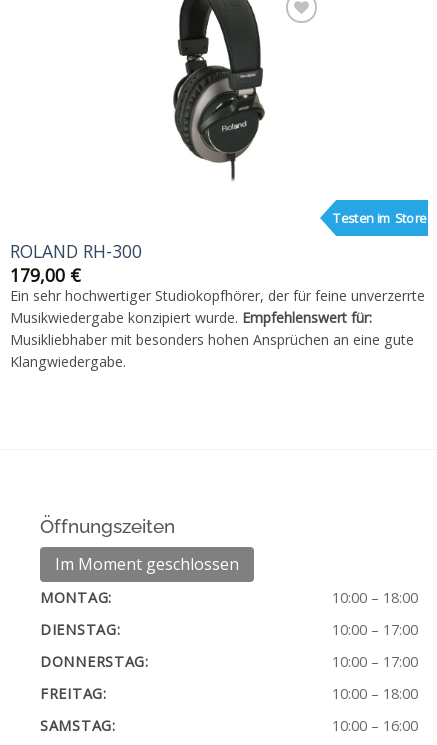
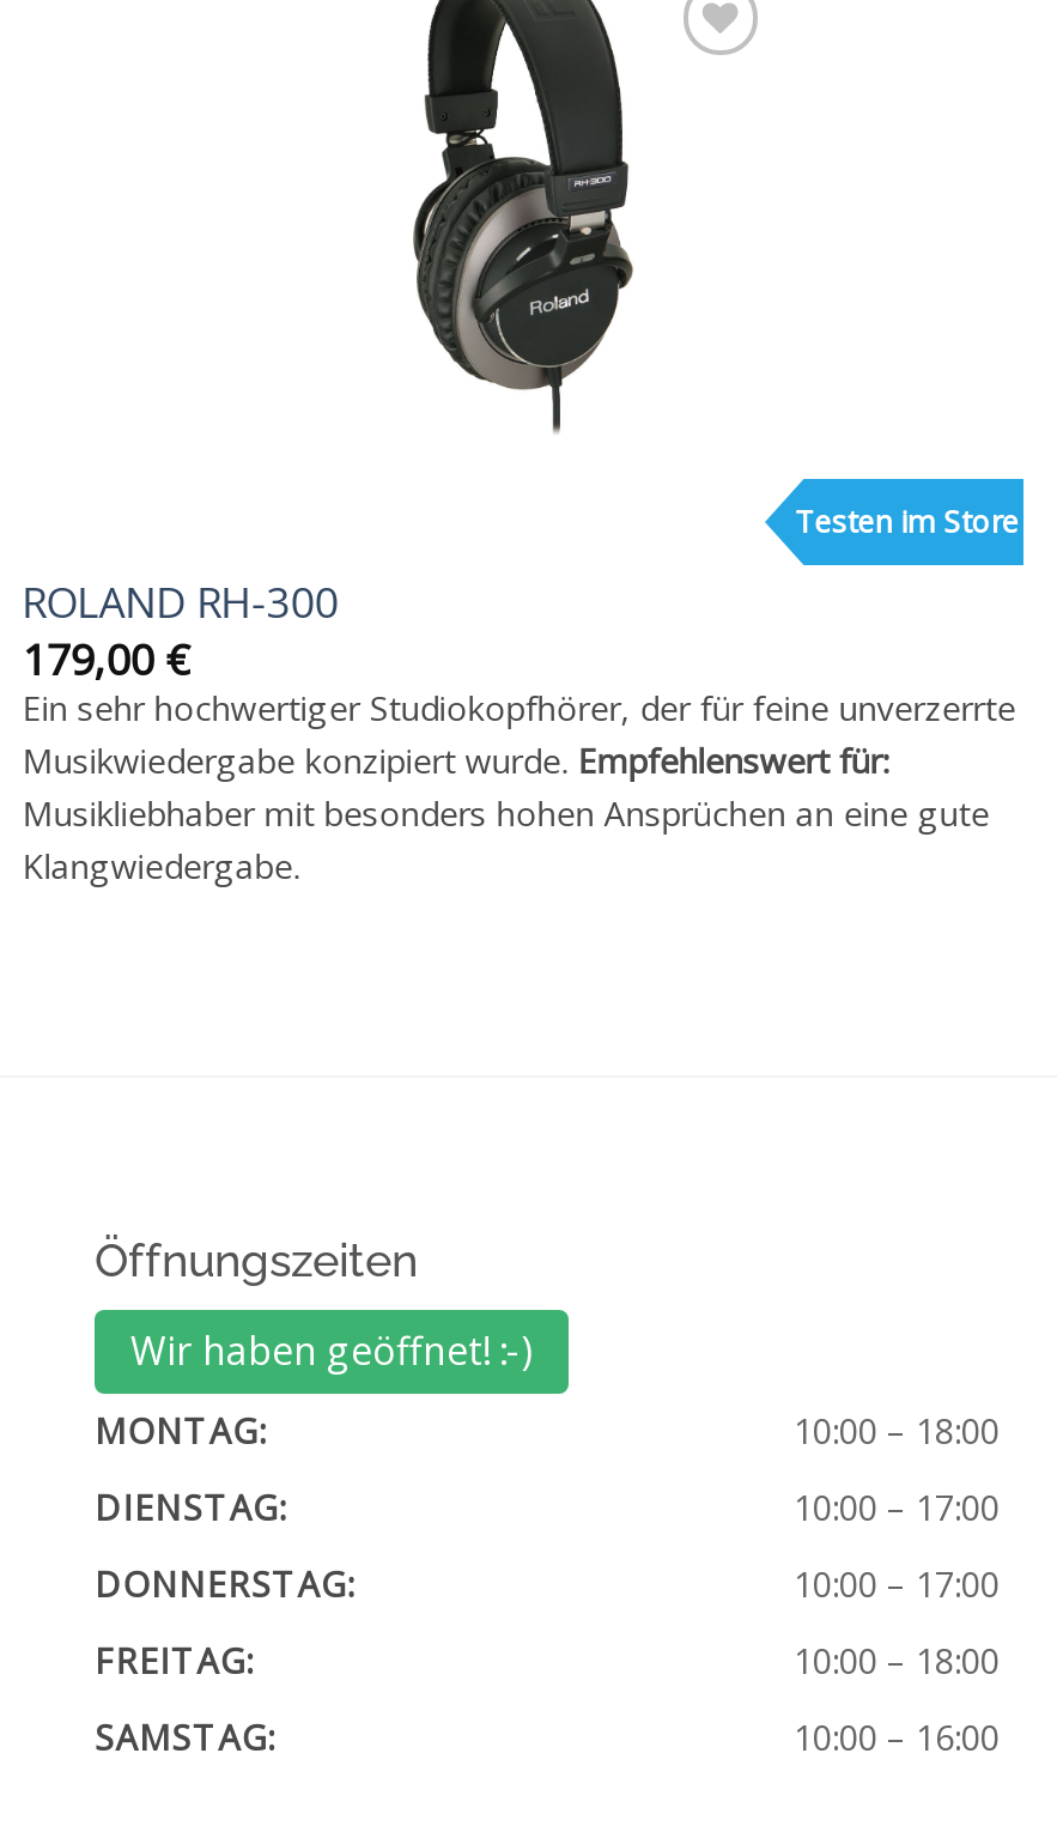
- Im Moment geschlossen
+ Wir haben geöffnet! :-)
